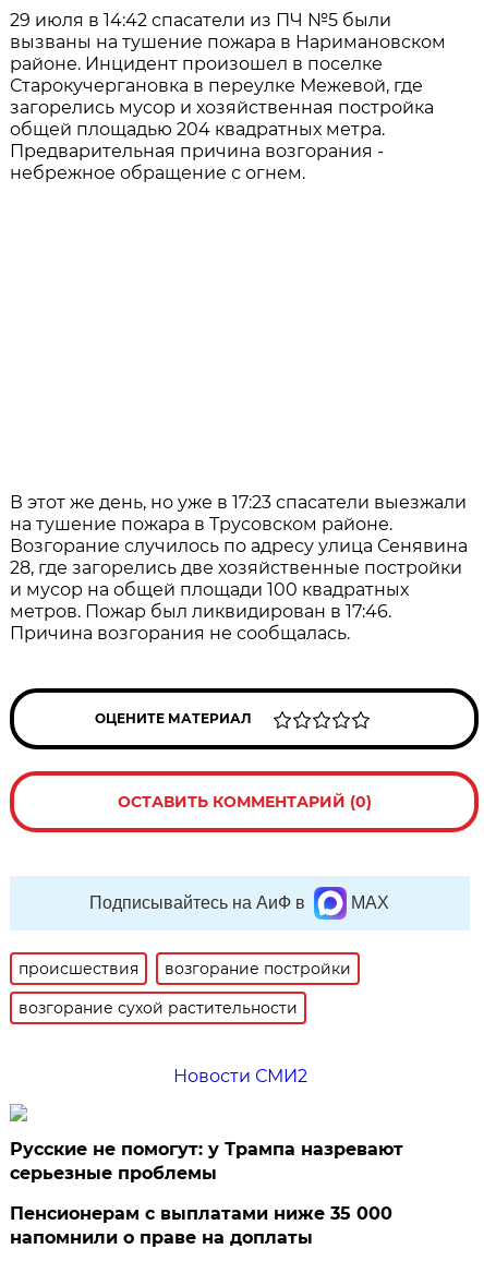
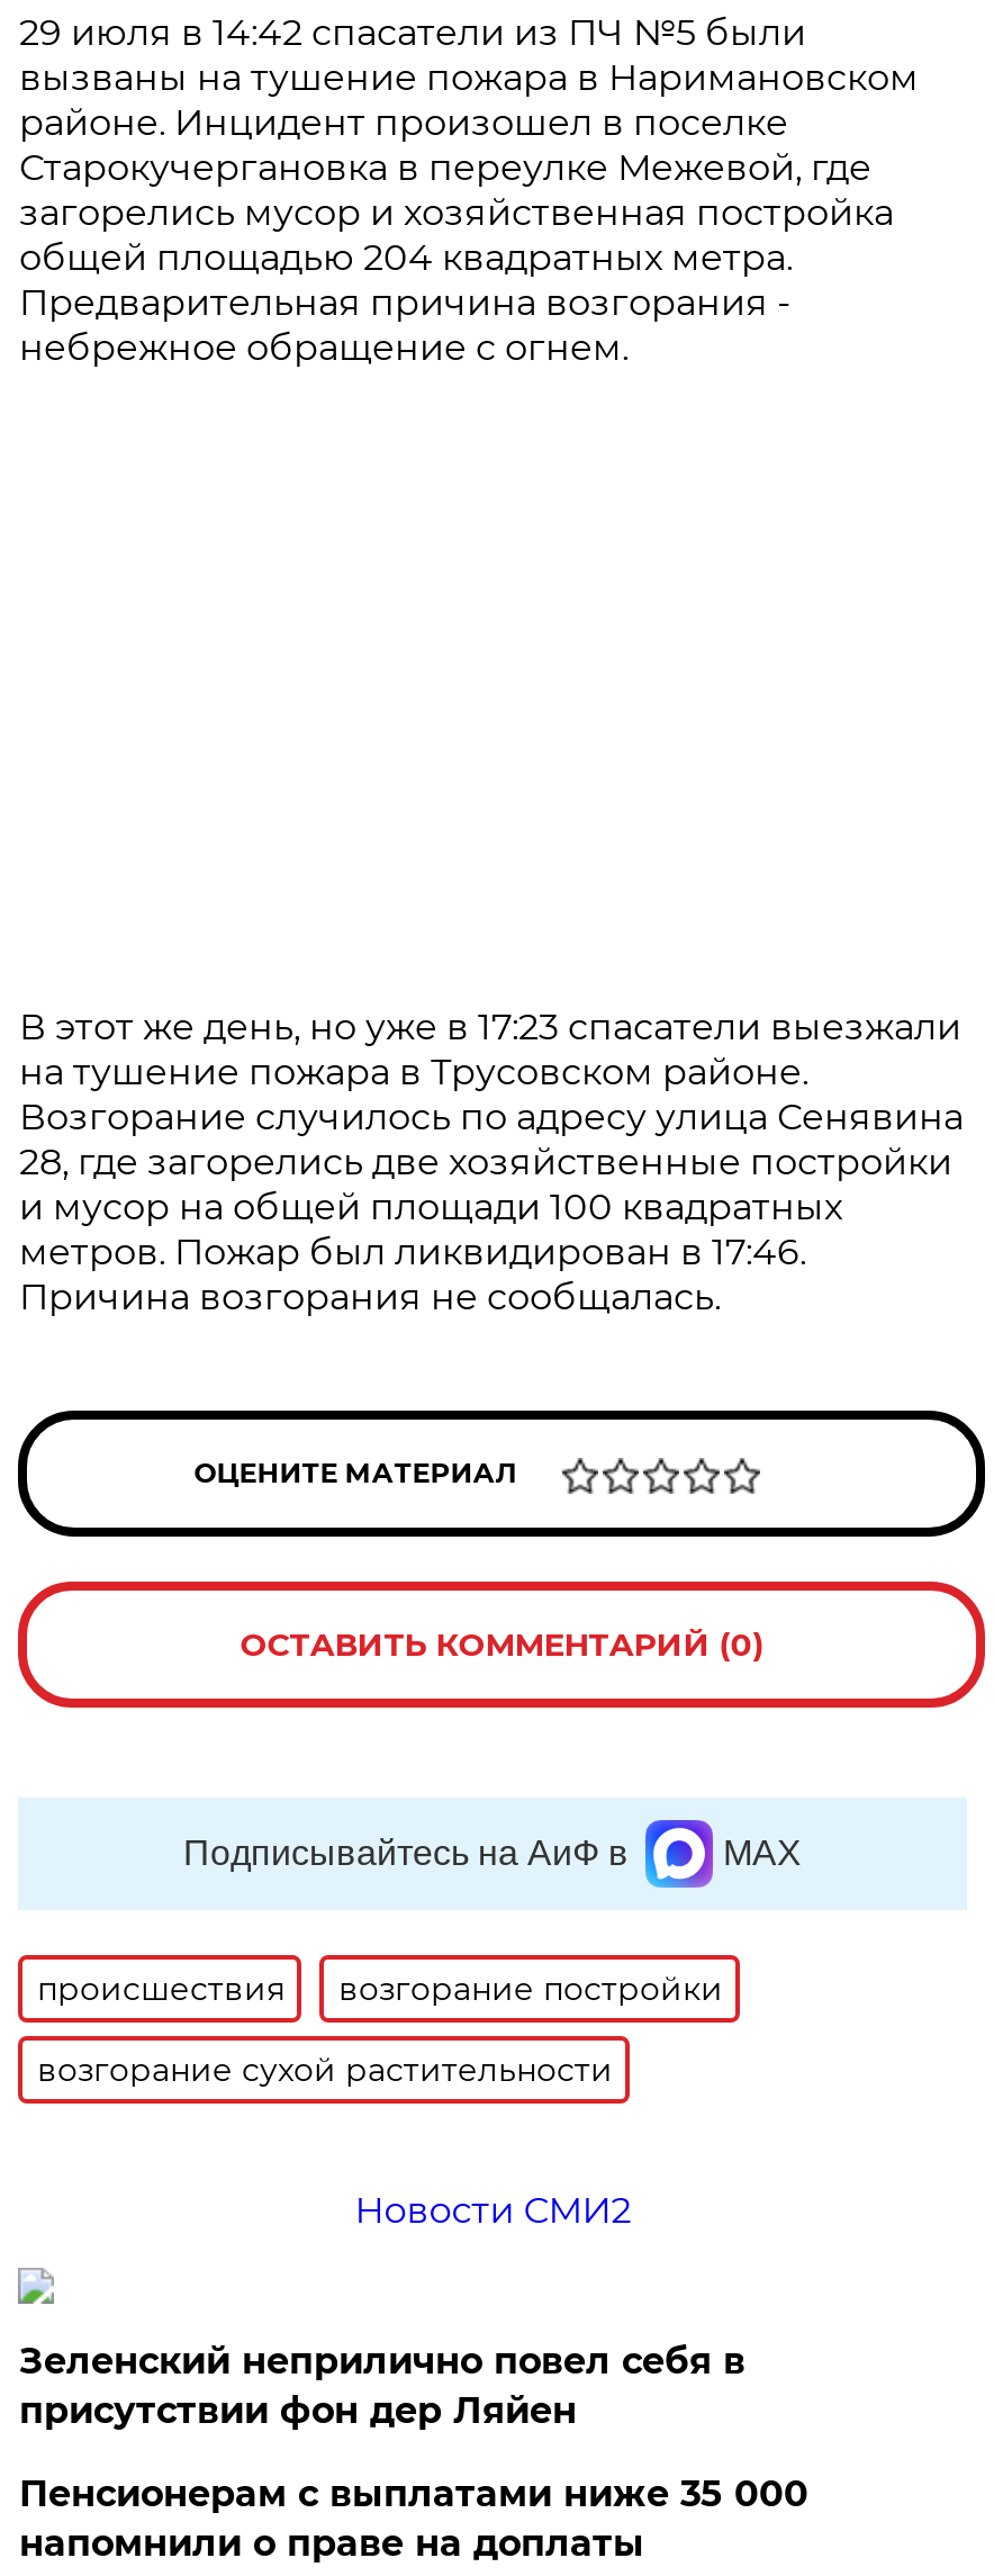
- Русские не помогут: у Трампа назревают
- серьезные проблемы
+ Зеленский неприлично повел cебя в
+ присутствии фон дер Ляйен
